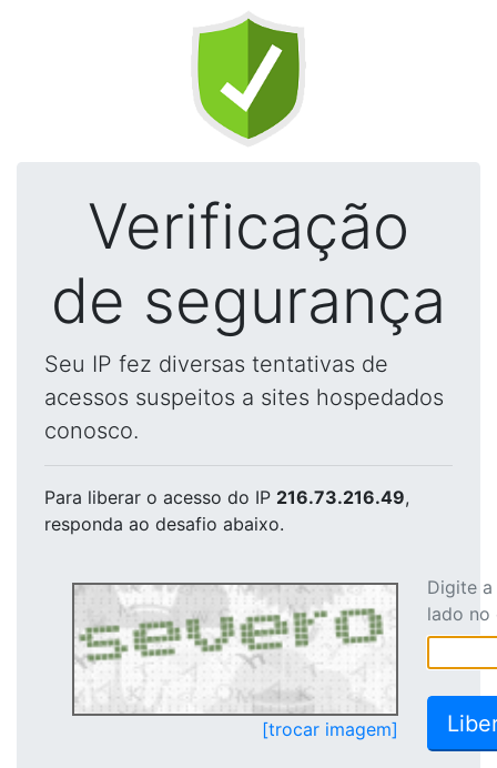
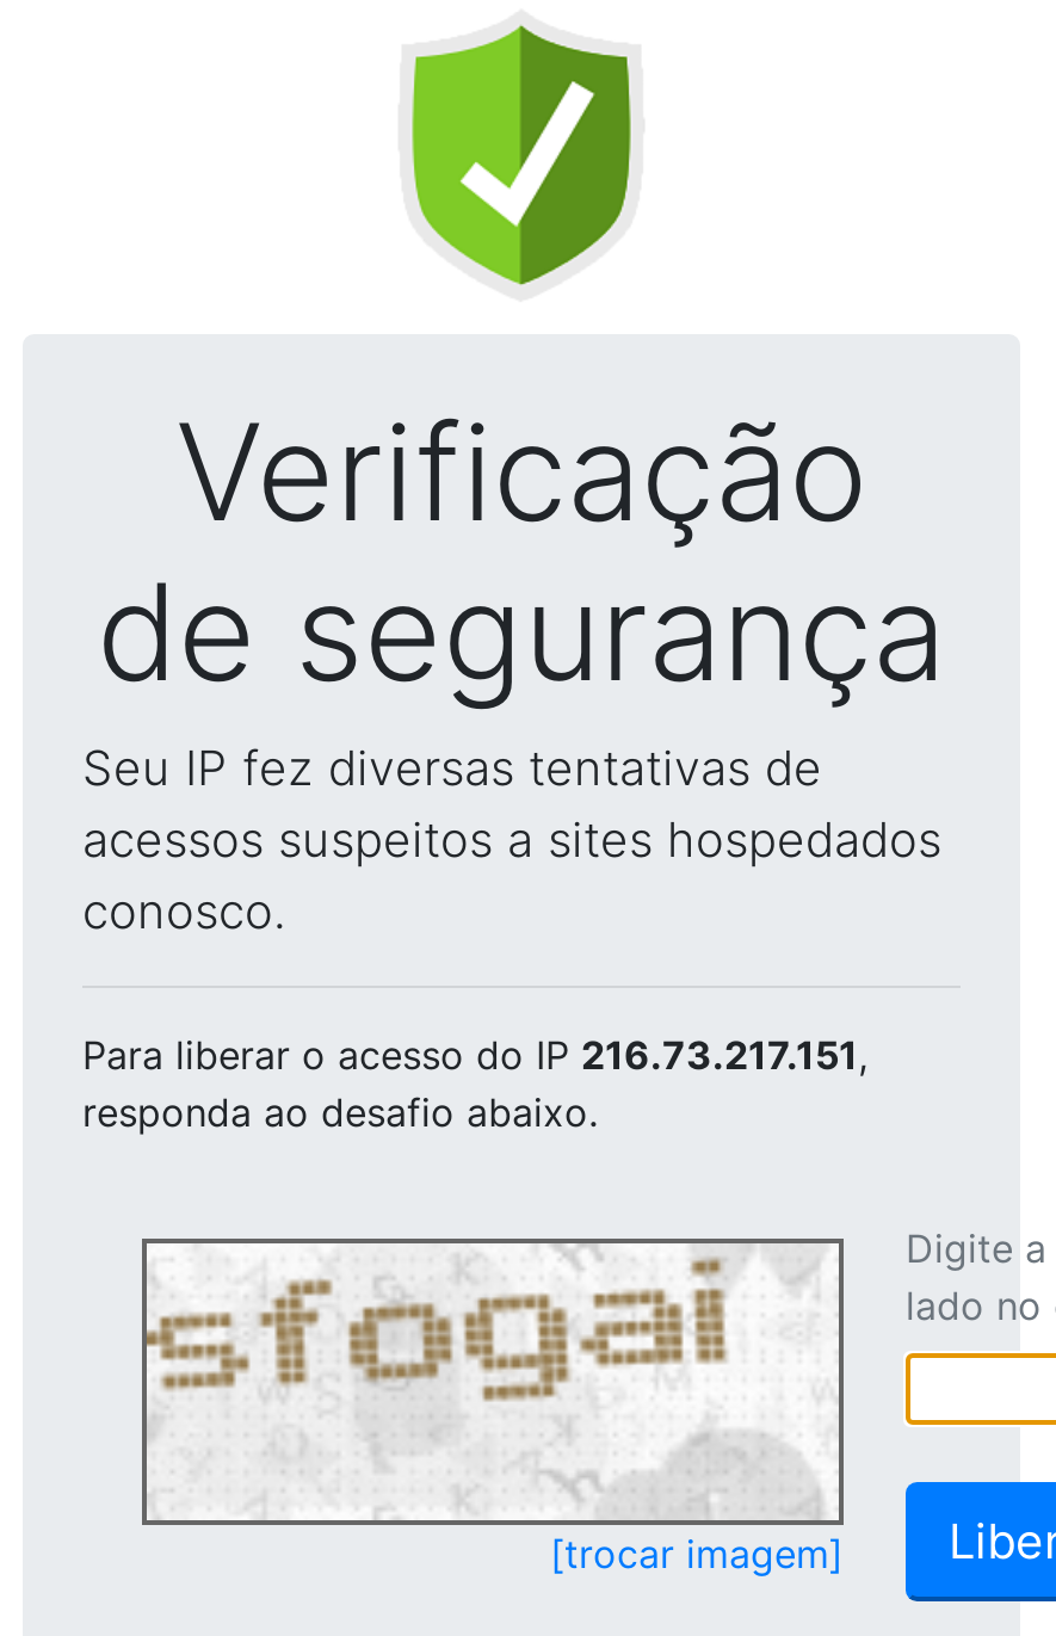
- Para liberar o acesso do IP 216.73.216.49,
+ Para liberar o acesso do IP 216.73.217.151,

- [image]
+ [image]
